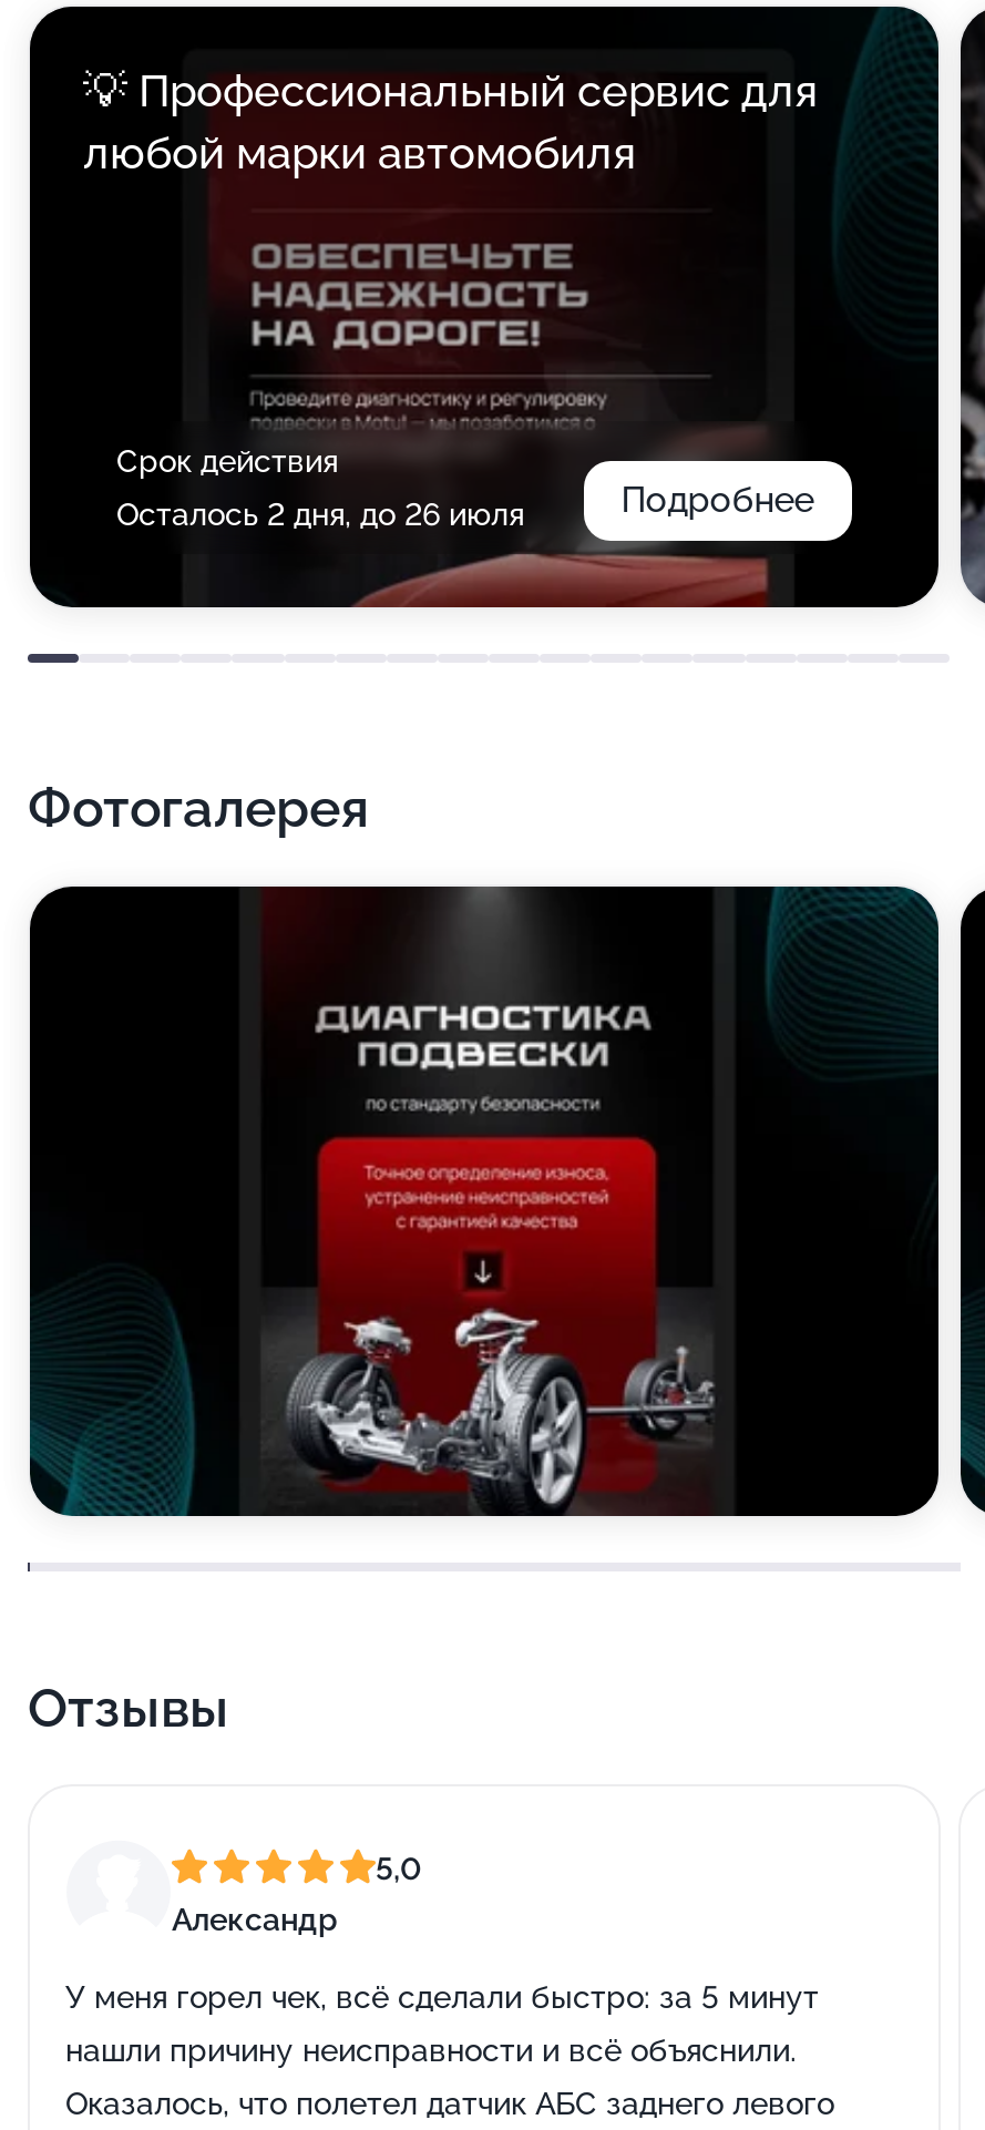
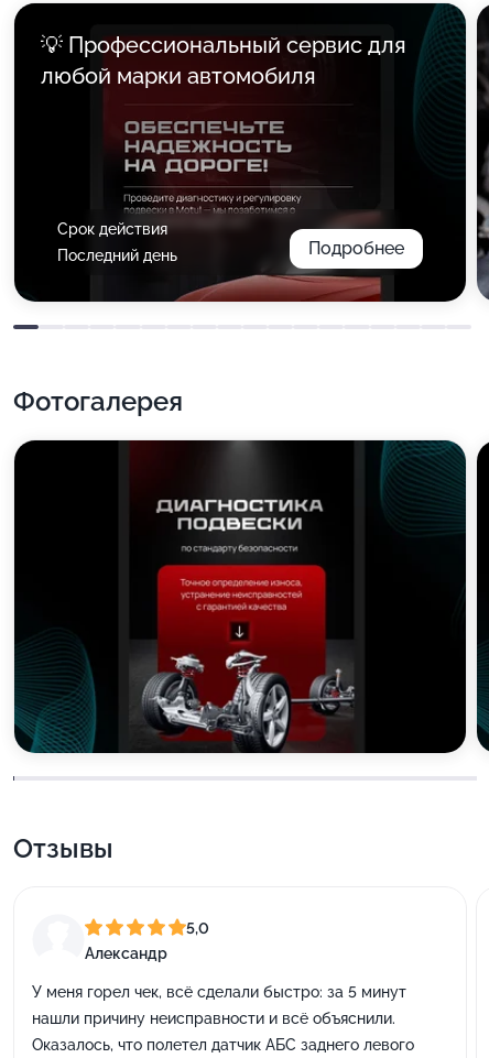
- Осталось 2 дня, до 26 июля
+ Последний день
